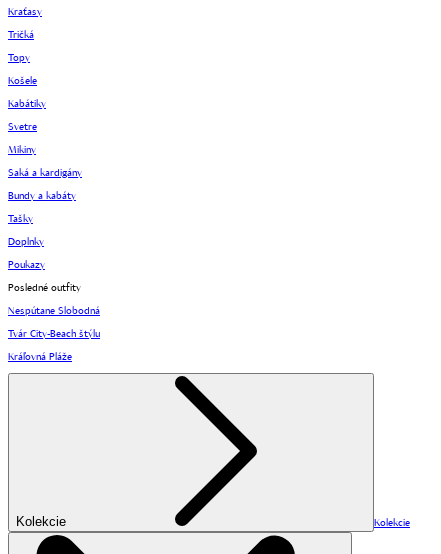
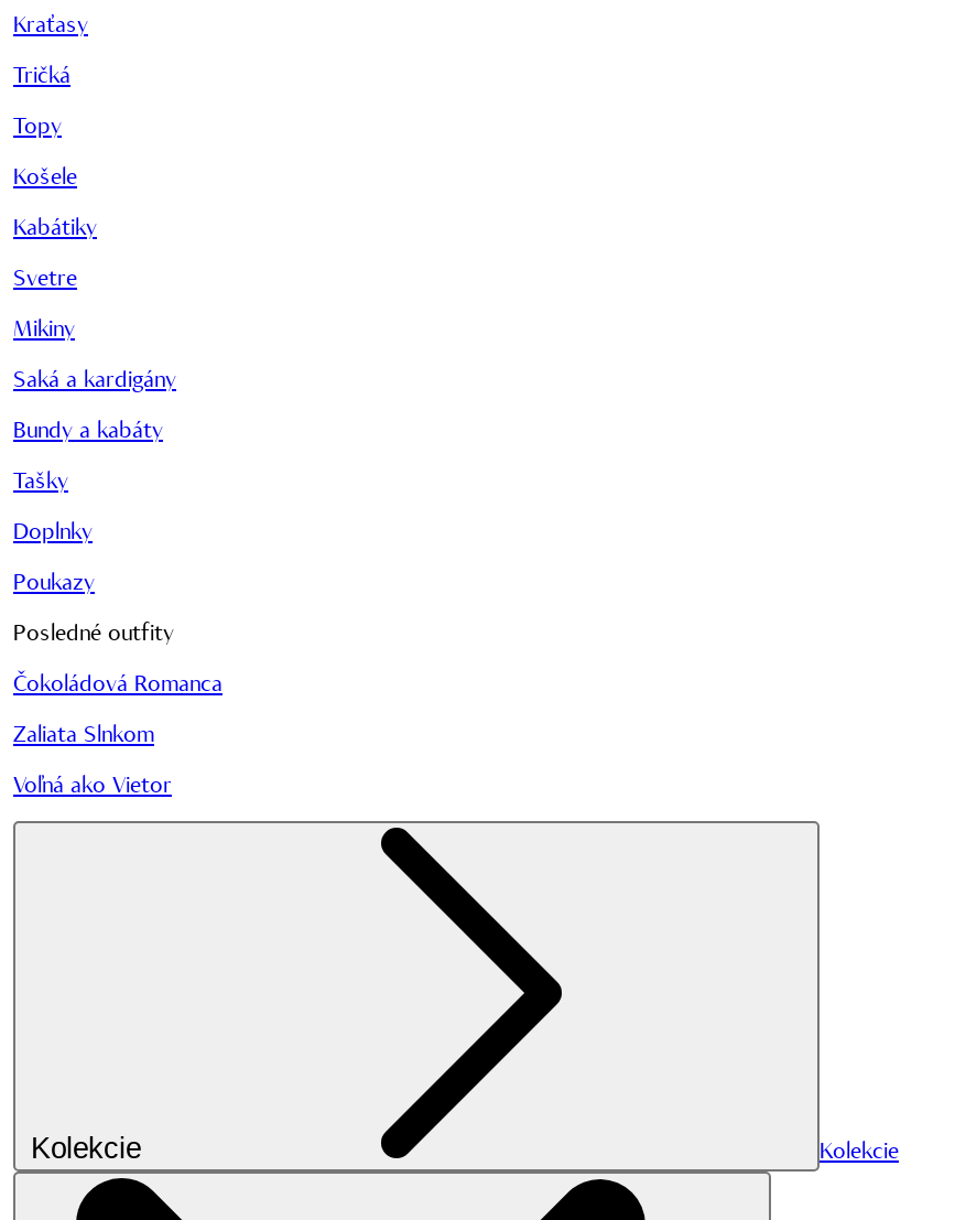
- Nespútane Slobodná
+ Čokoládová Romanca

- Tvár City-Beach štýlu
+ Zaliata Slnkom

- Kráľovná Pláže
+ Voľná ako Vietor
